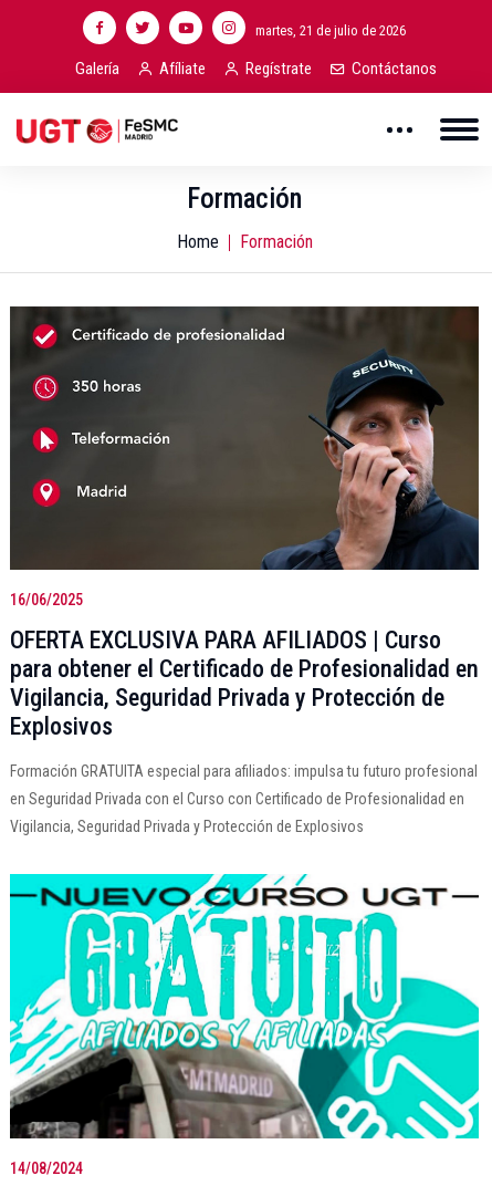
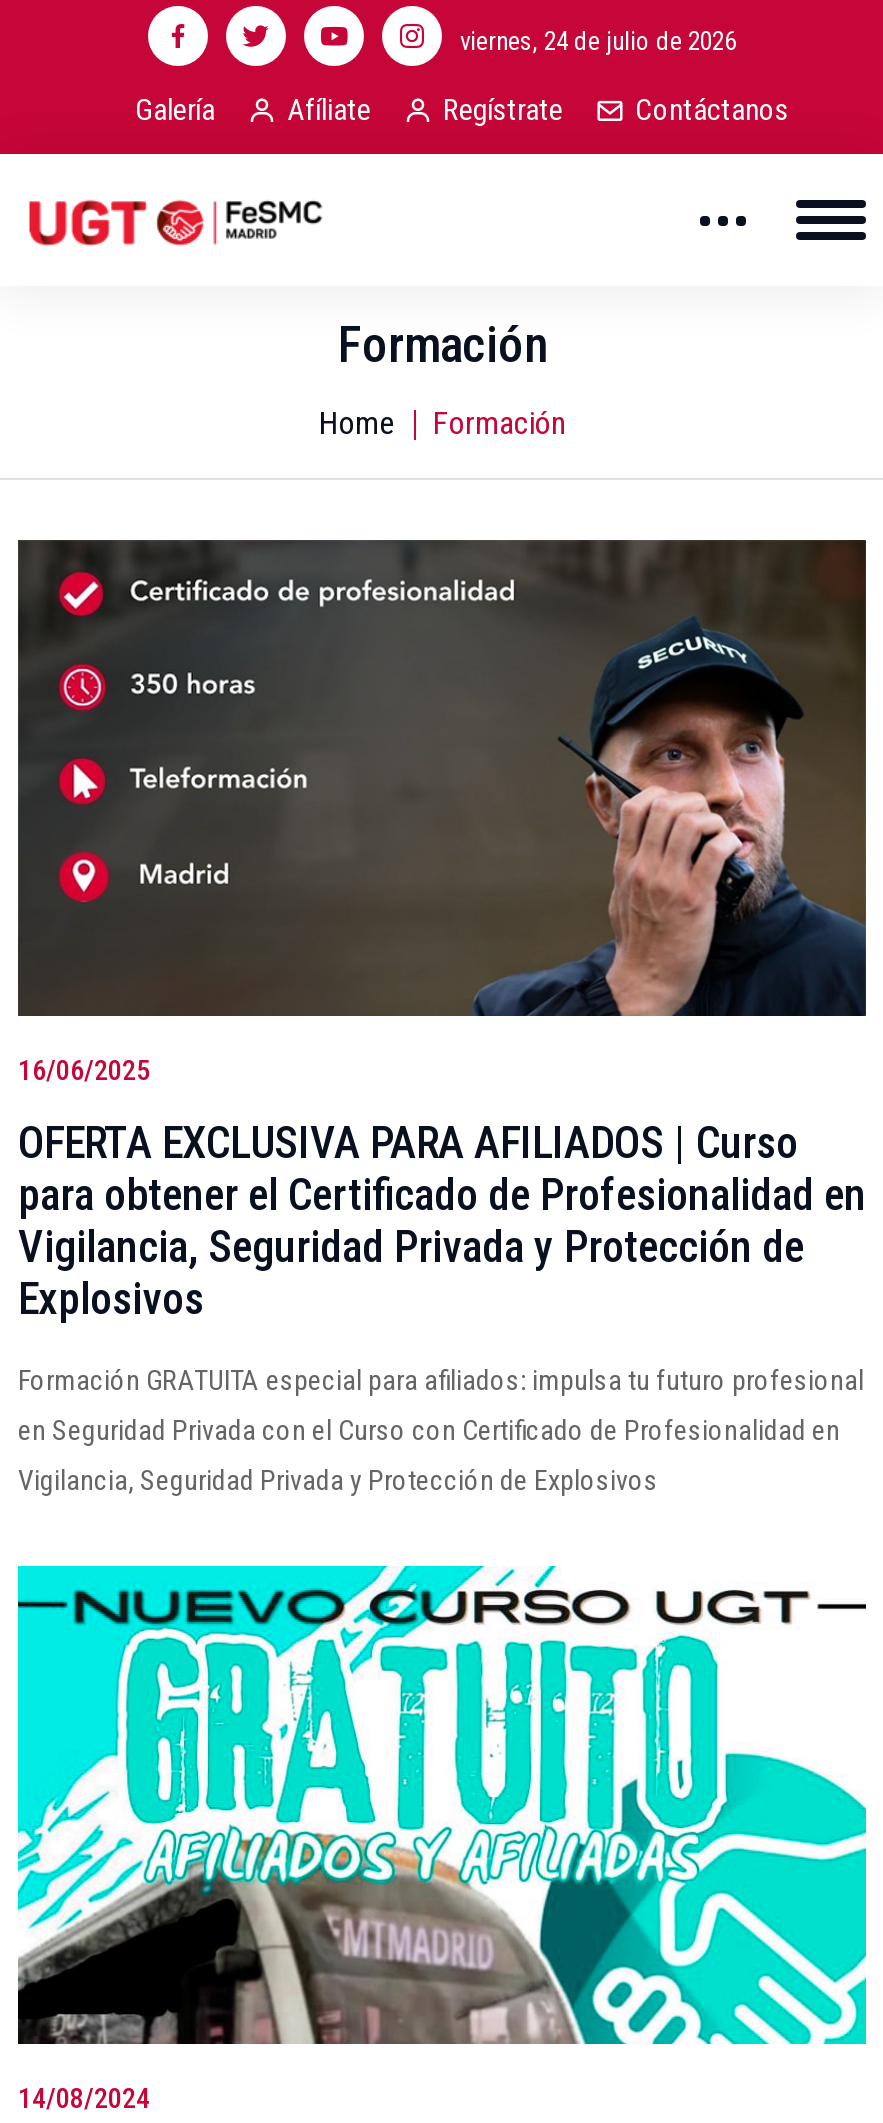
- martes, 21 de julio de 2026
+ viernes, 24 de julio de 2026
